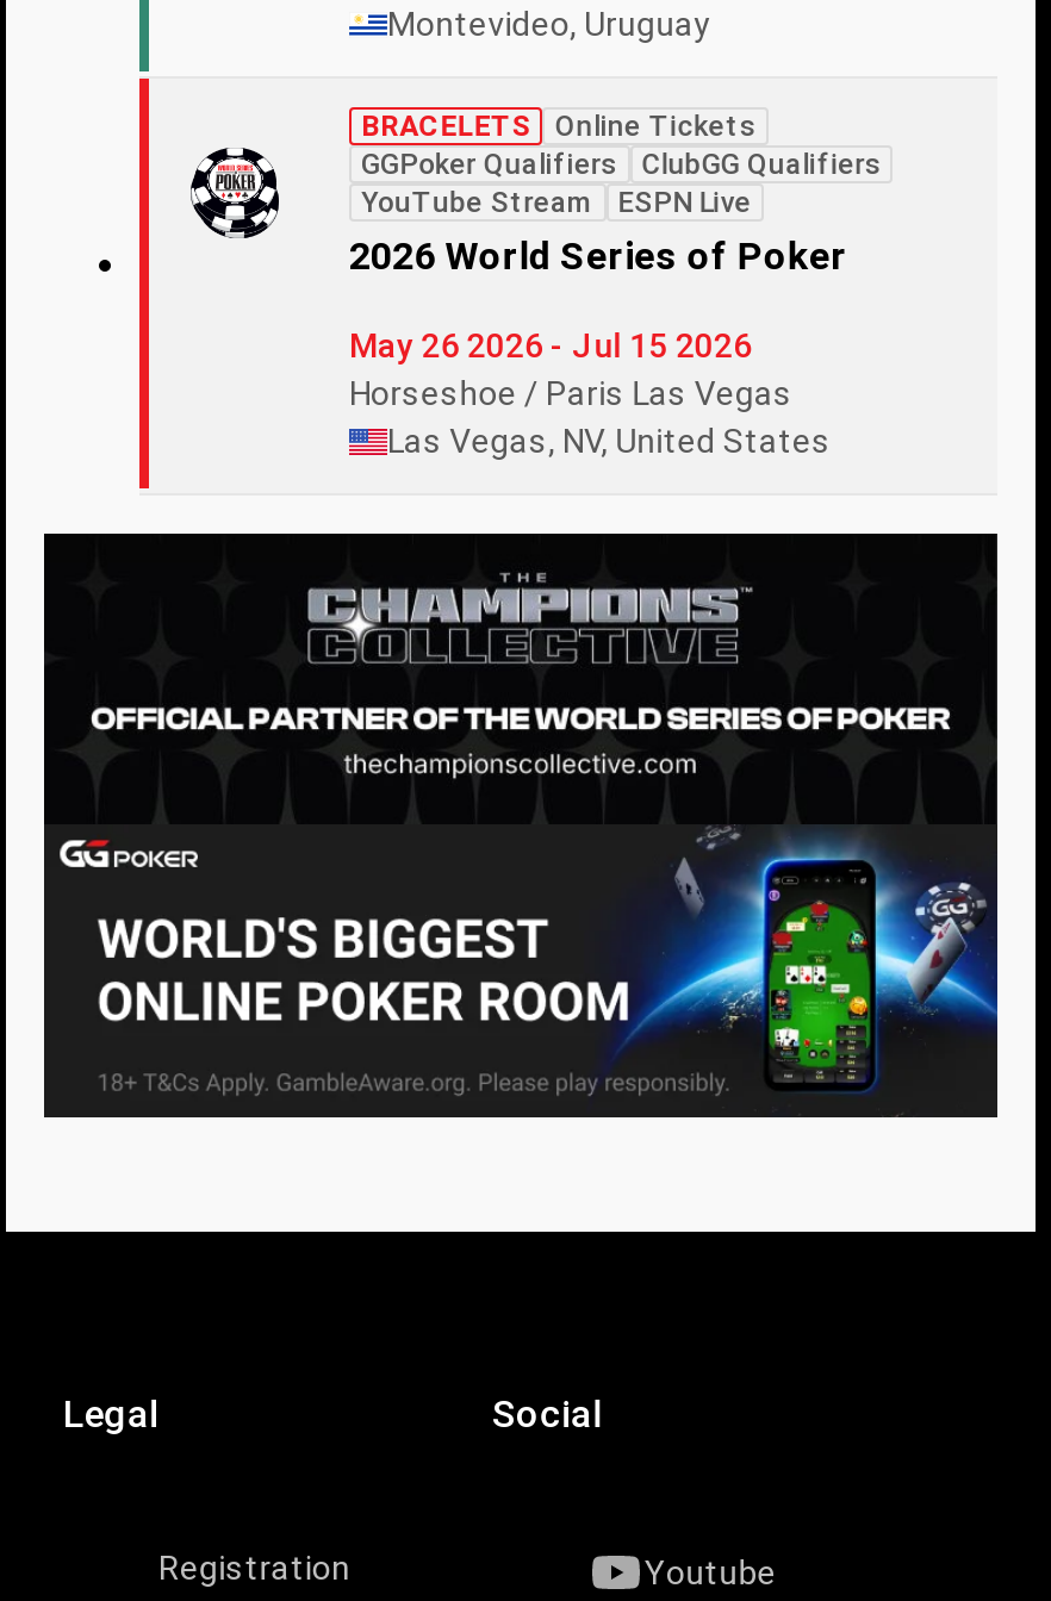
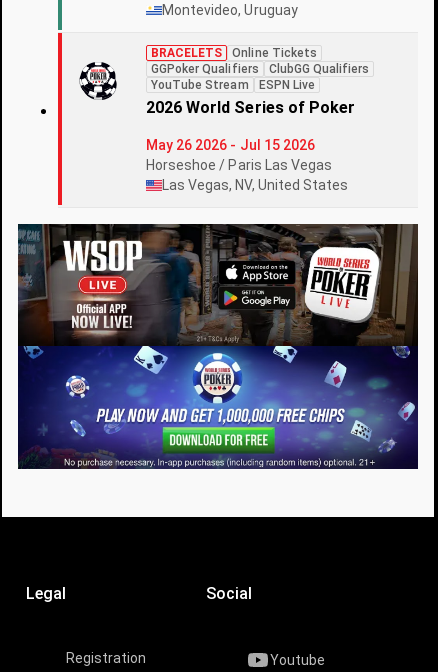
- [image]
+ [image]
